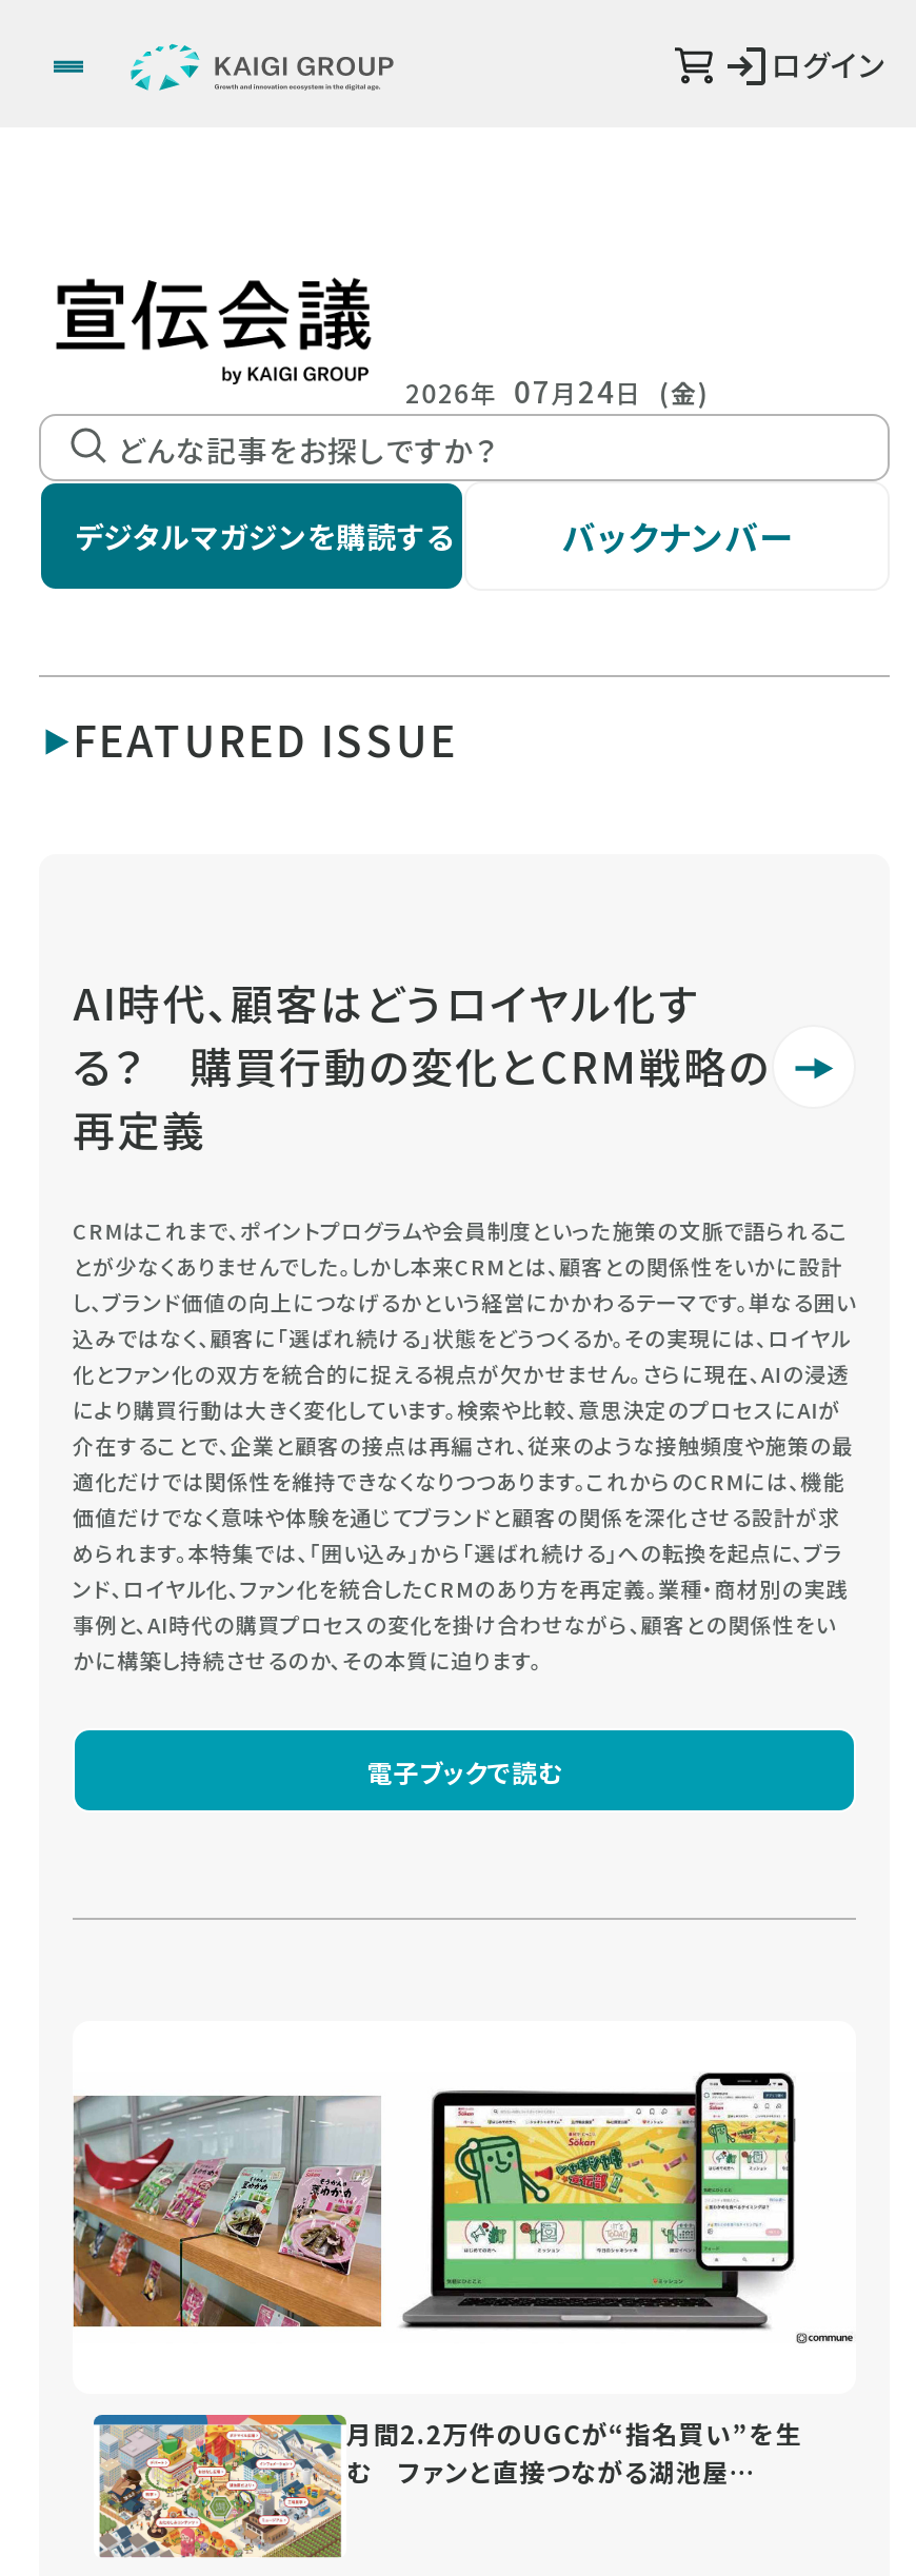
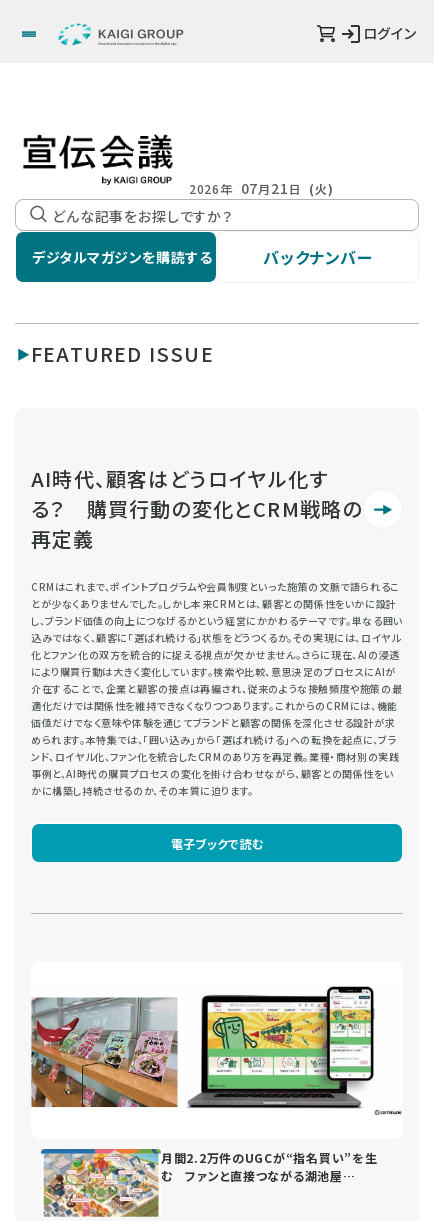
- 2026年 07月24日 (金)
+ 2026年 07月21日 (火)
